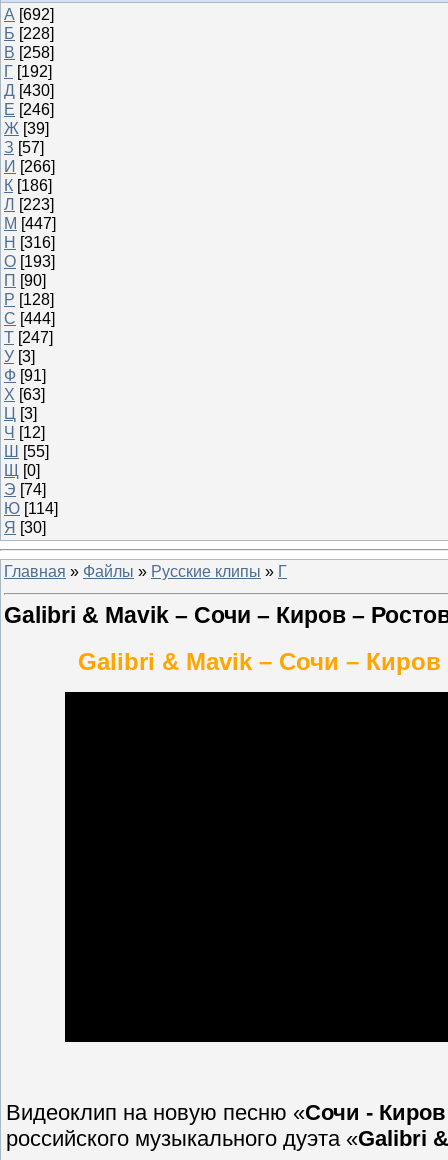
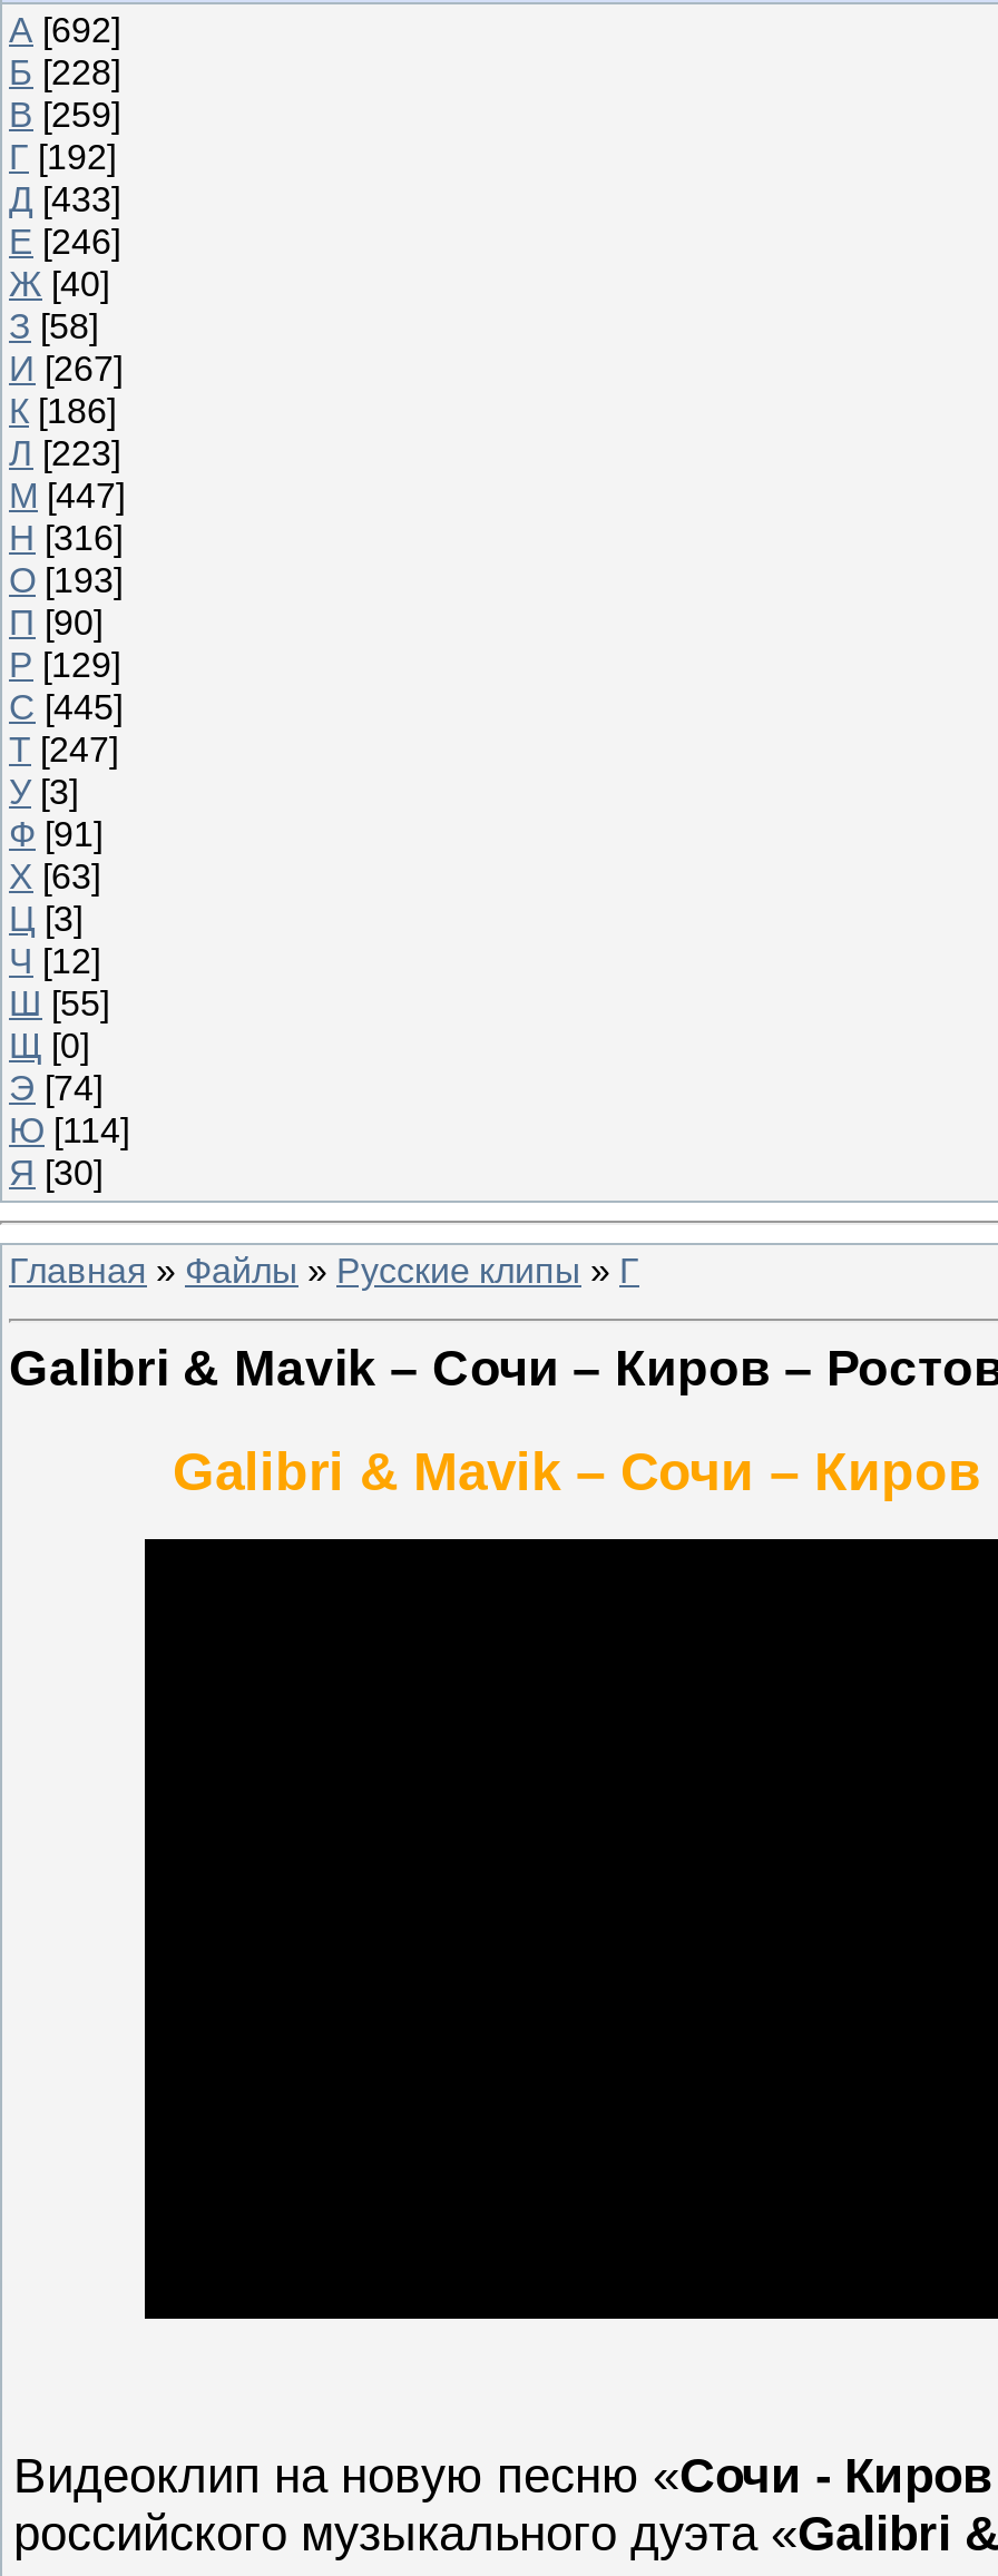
- В [258]
+ В [259]

- Д [430]
+ Д [433]

- Ж [39]
+ Ж [40]

- З [57]
+ З [58]

- И [266]
+ И [267]

- Р [128]
+ Р [129]

- С [444]
+ С [445]
